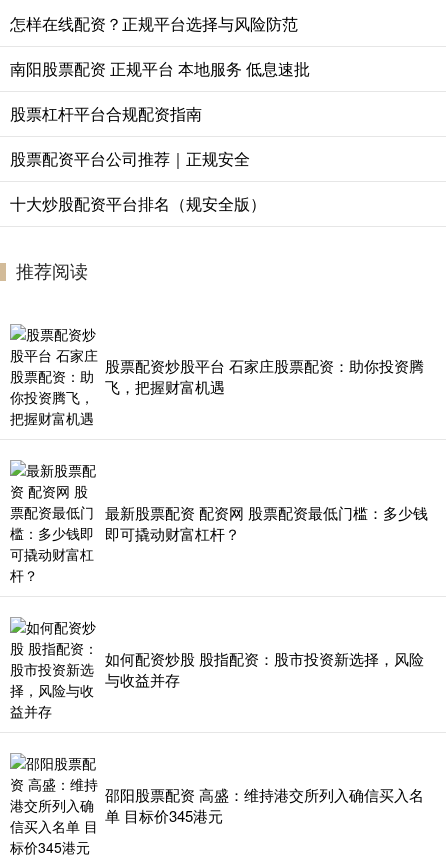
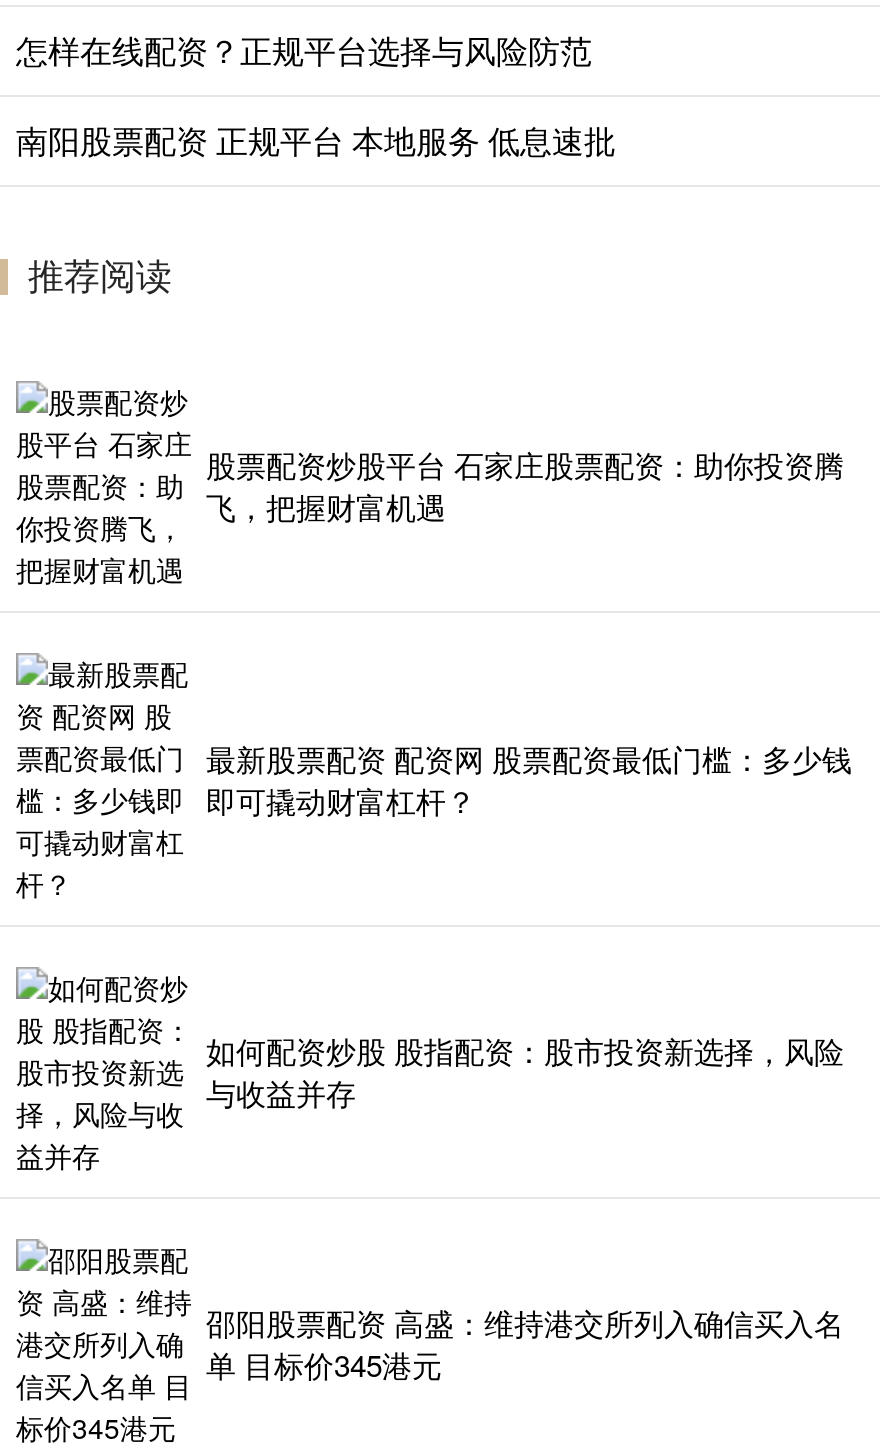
- 股票杠杆平台合规配资指南
- 股票配资平台公司推荐｜正规安全
- 十大炒股配资平台排名（规安全版）
